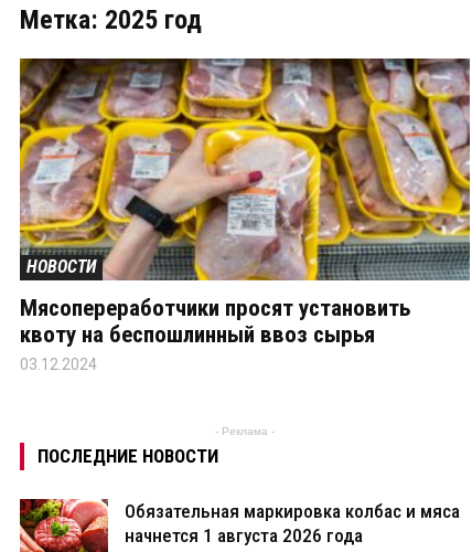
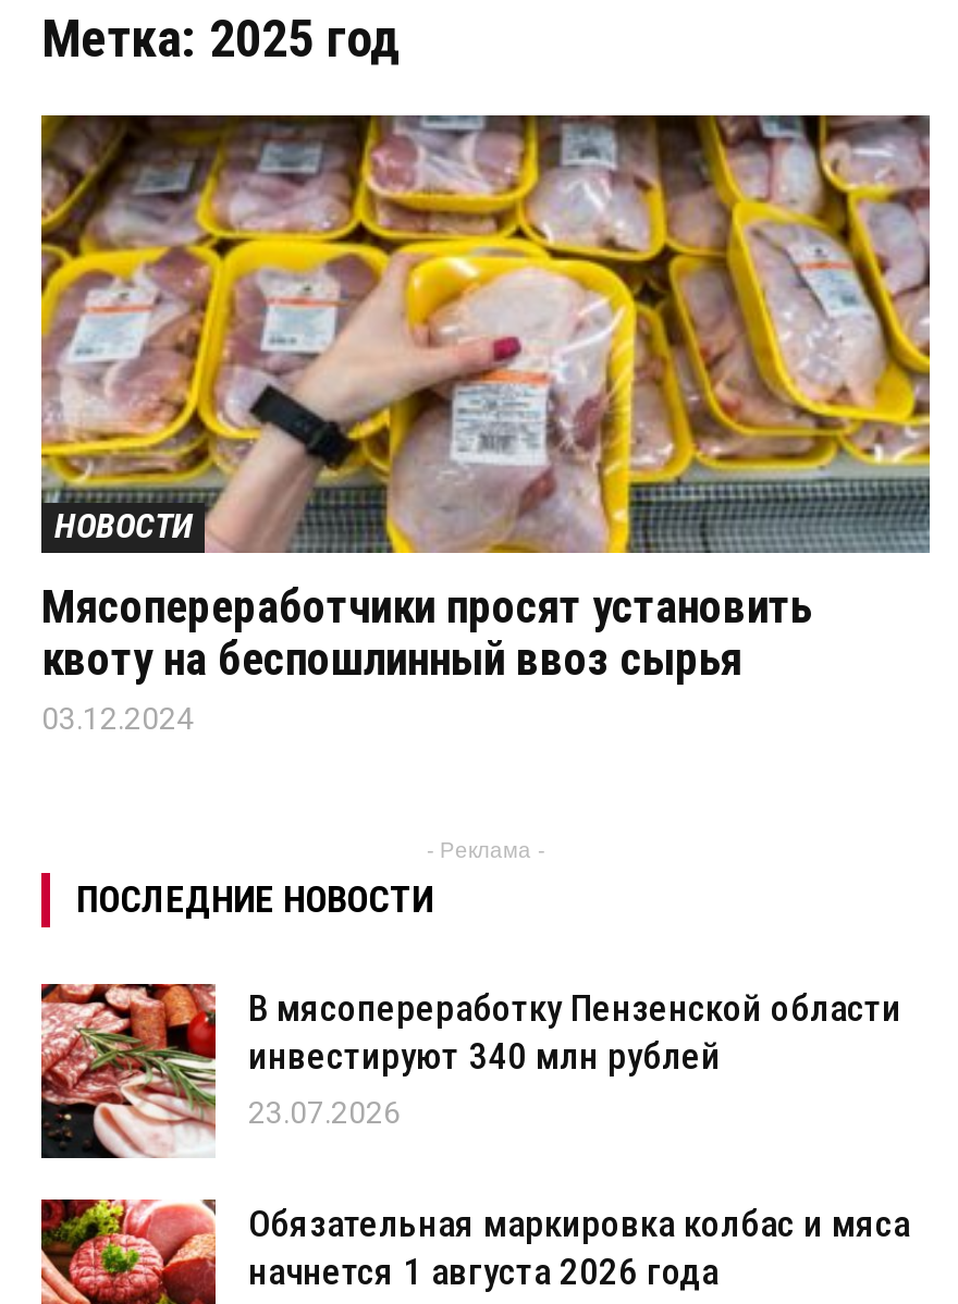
+ [image]
+ В мясопереработку Пензенской области
+ инвестируют 340 млн рублей
+ 23.07.2026
